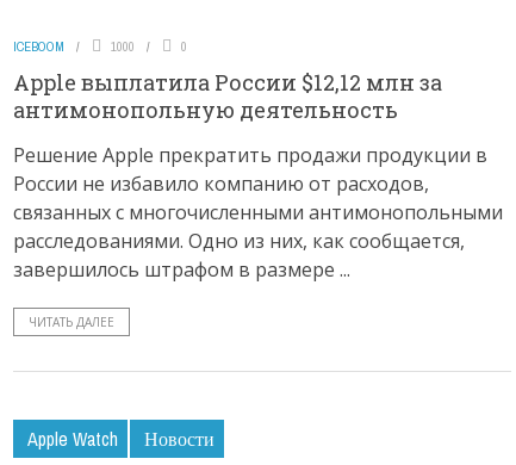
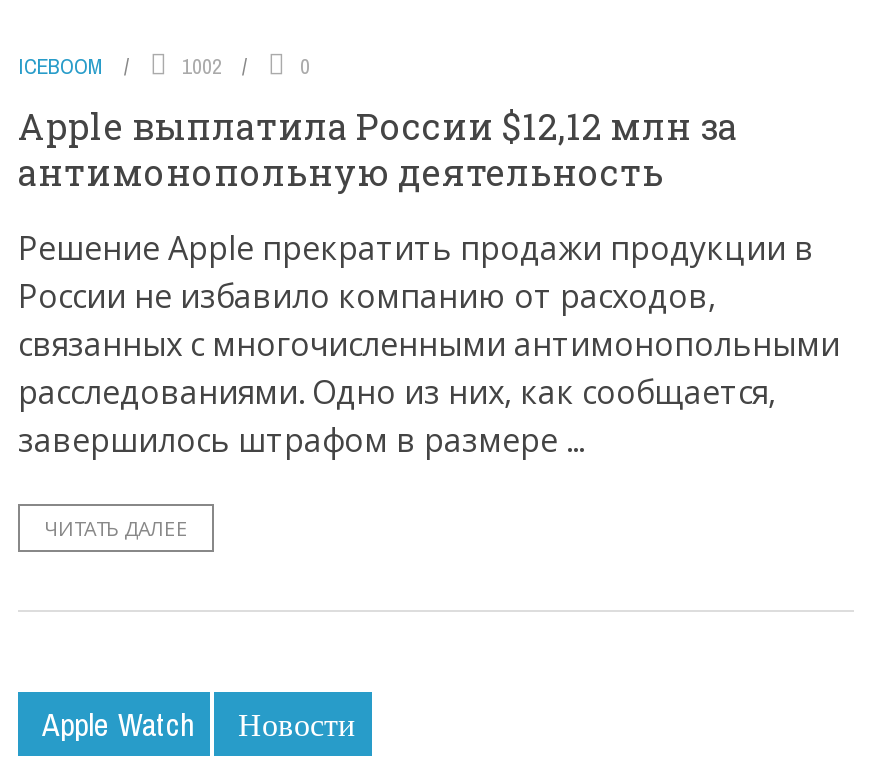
- 1000
+ 1002
